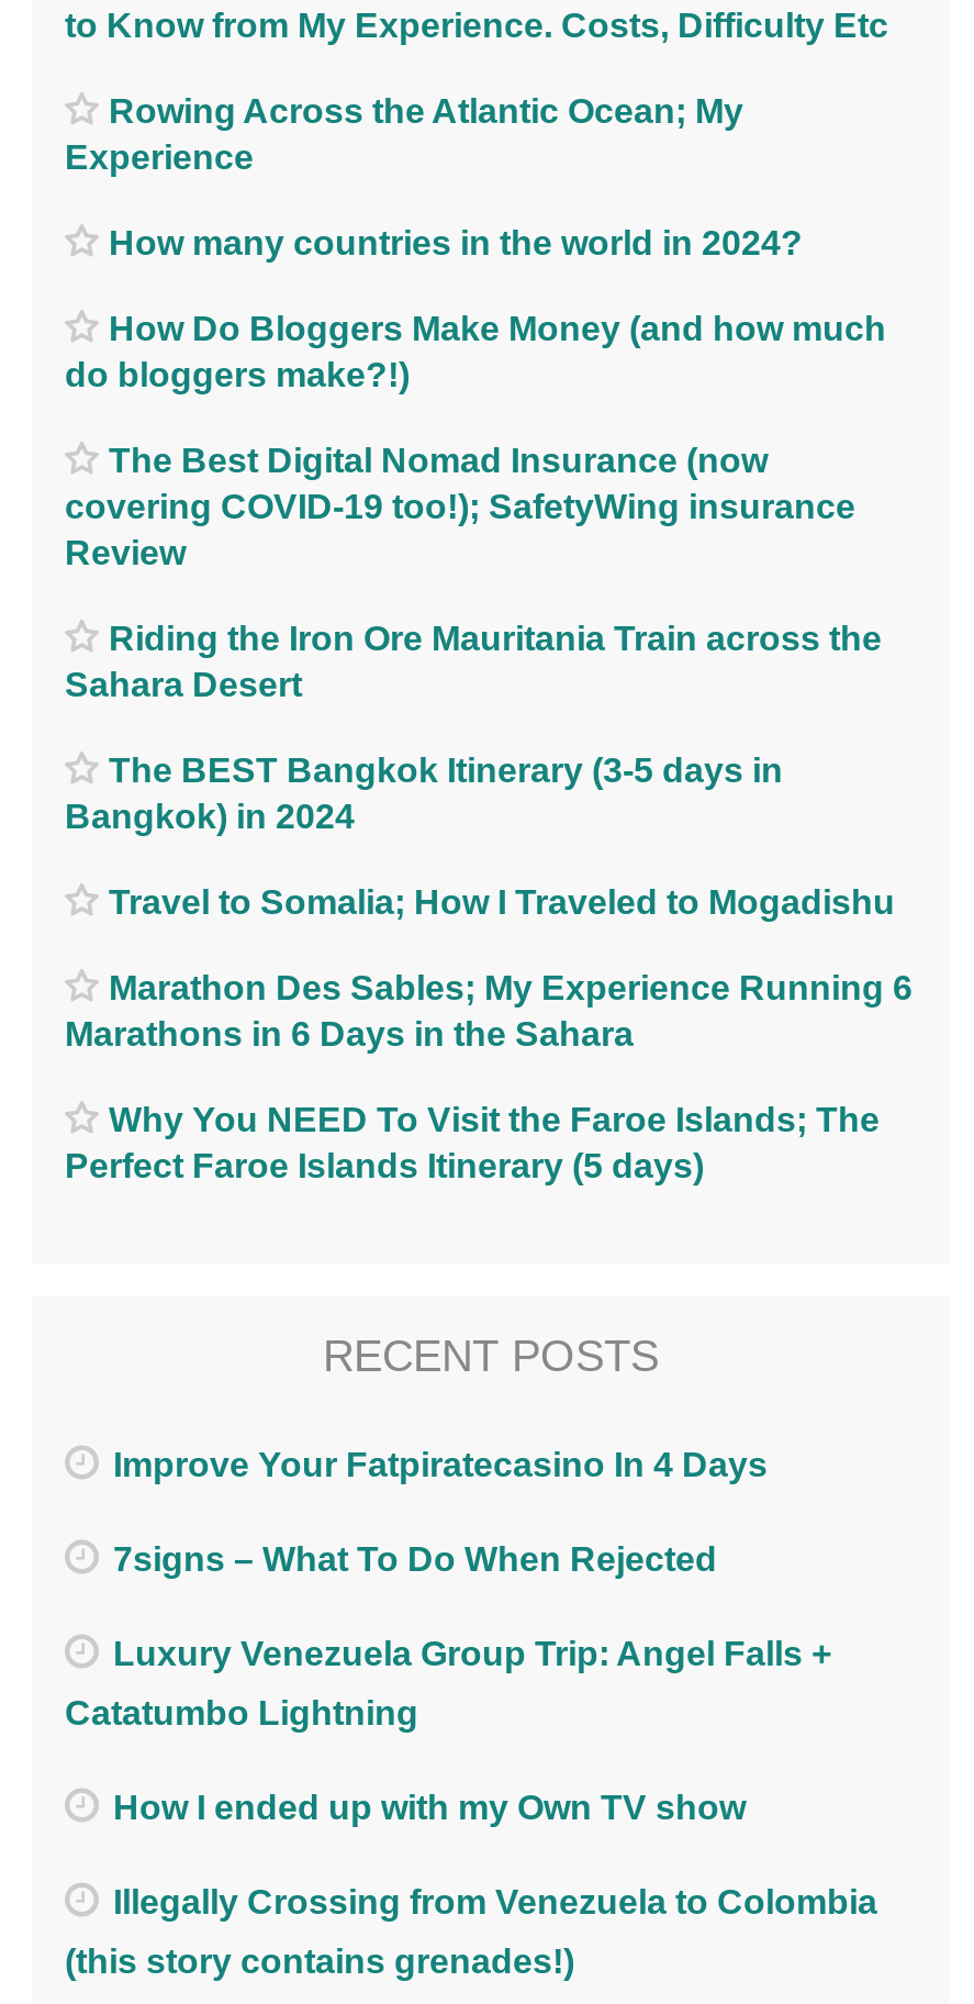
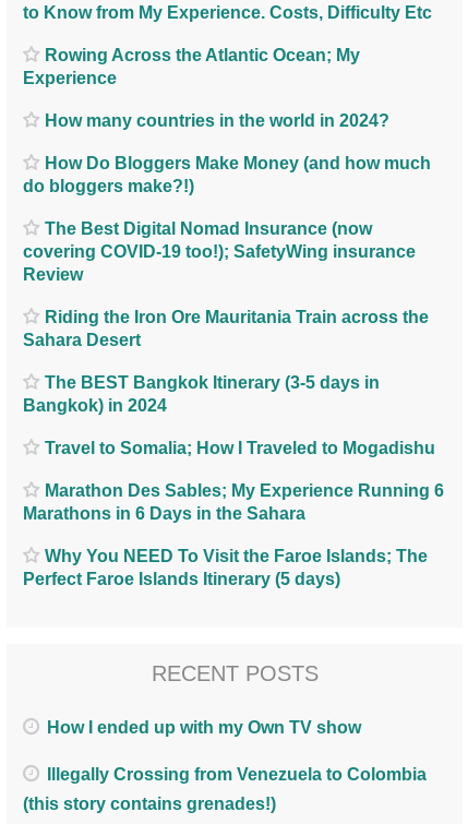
- Improve Your Fatpiratecasino In 4 Days
- 7signs – What To Do When Rejected
- Luxury Venezuela Group Trip: Angel Falls +
- Catatumbo Lightning
